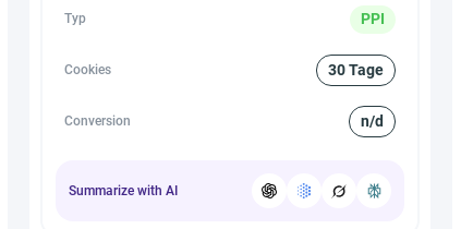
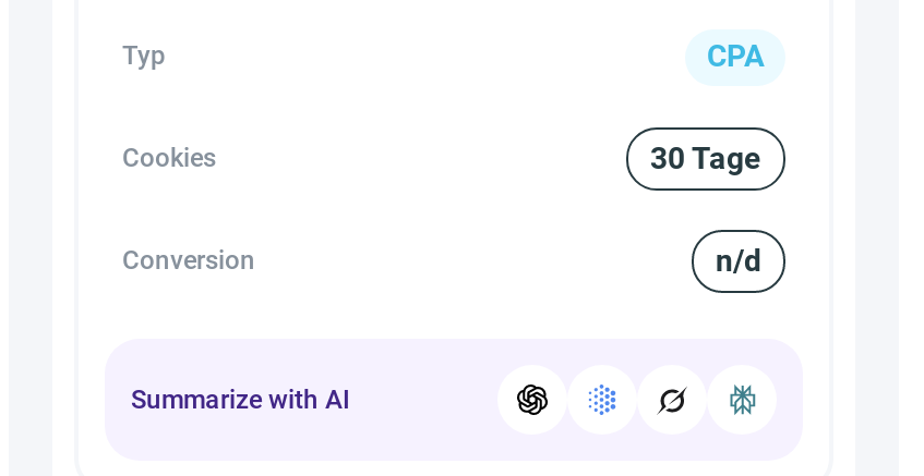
- PPI
+ CPA
